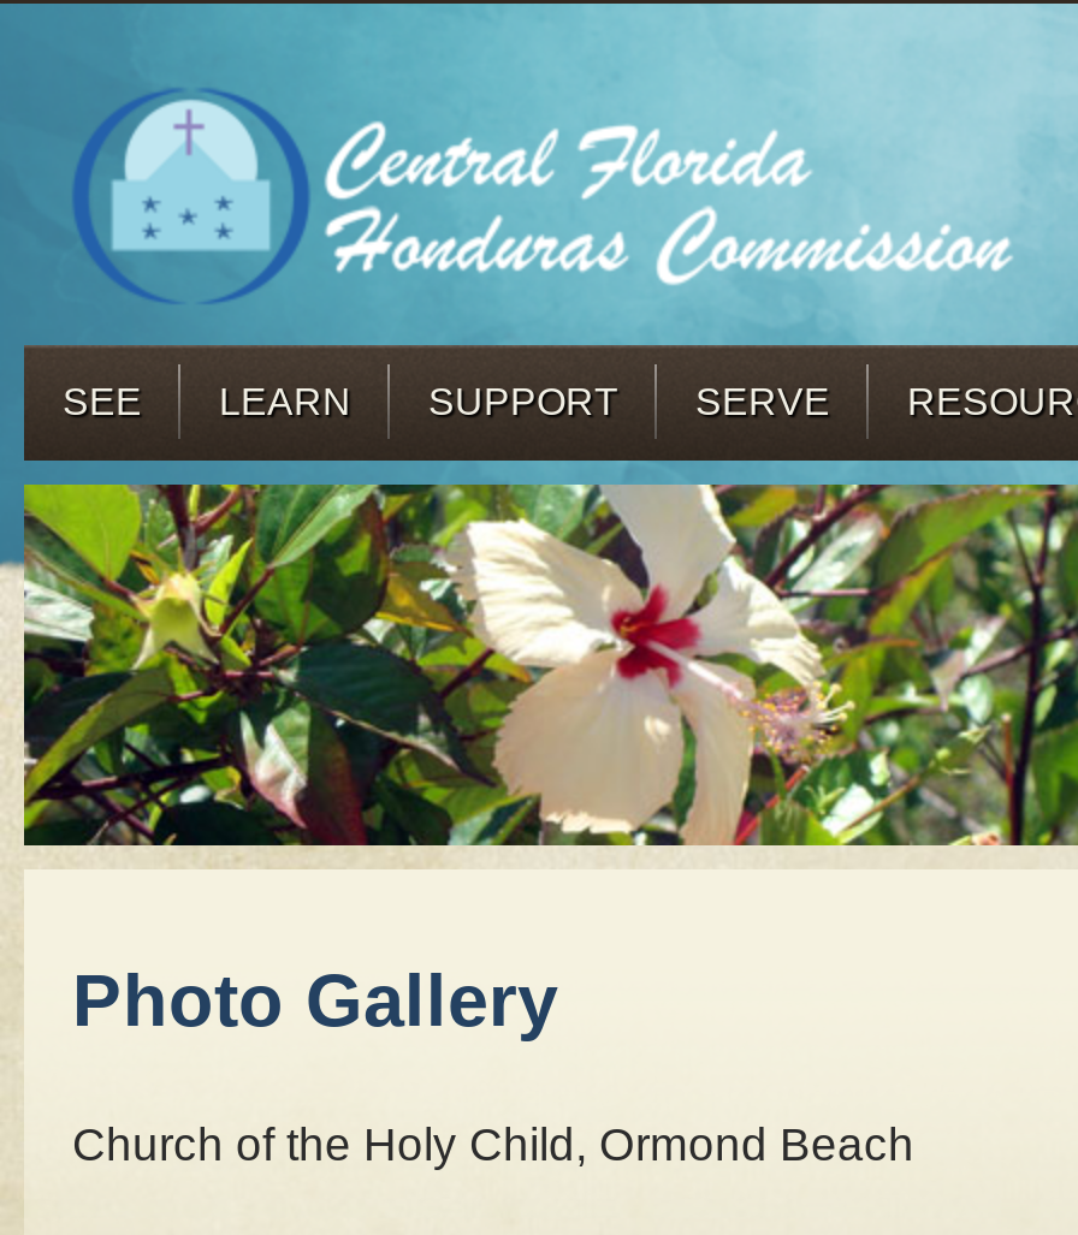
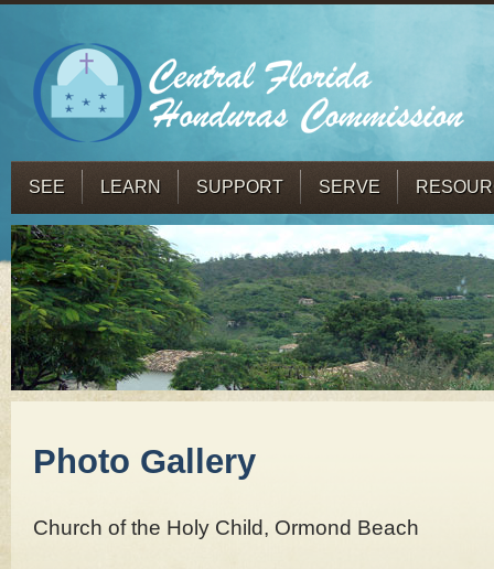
- [image]
+ [image]
